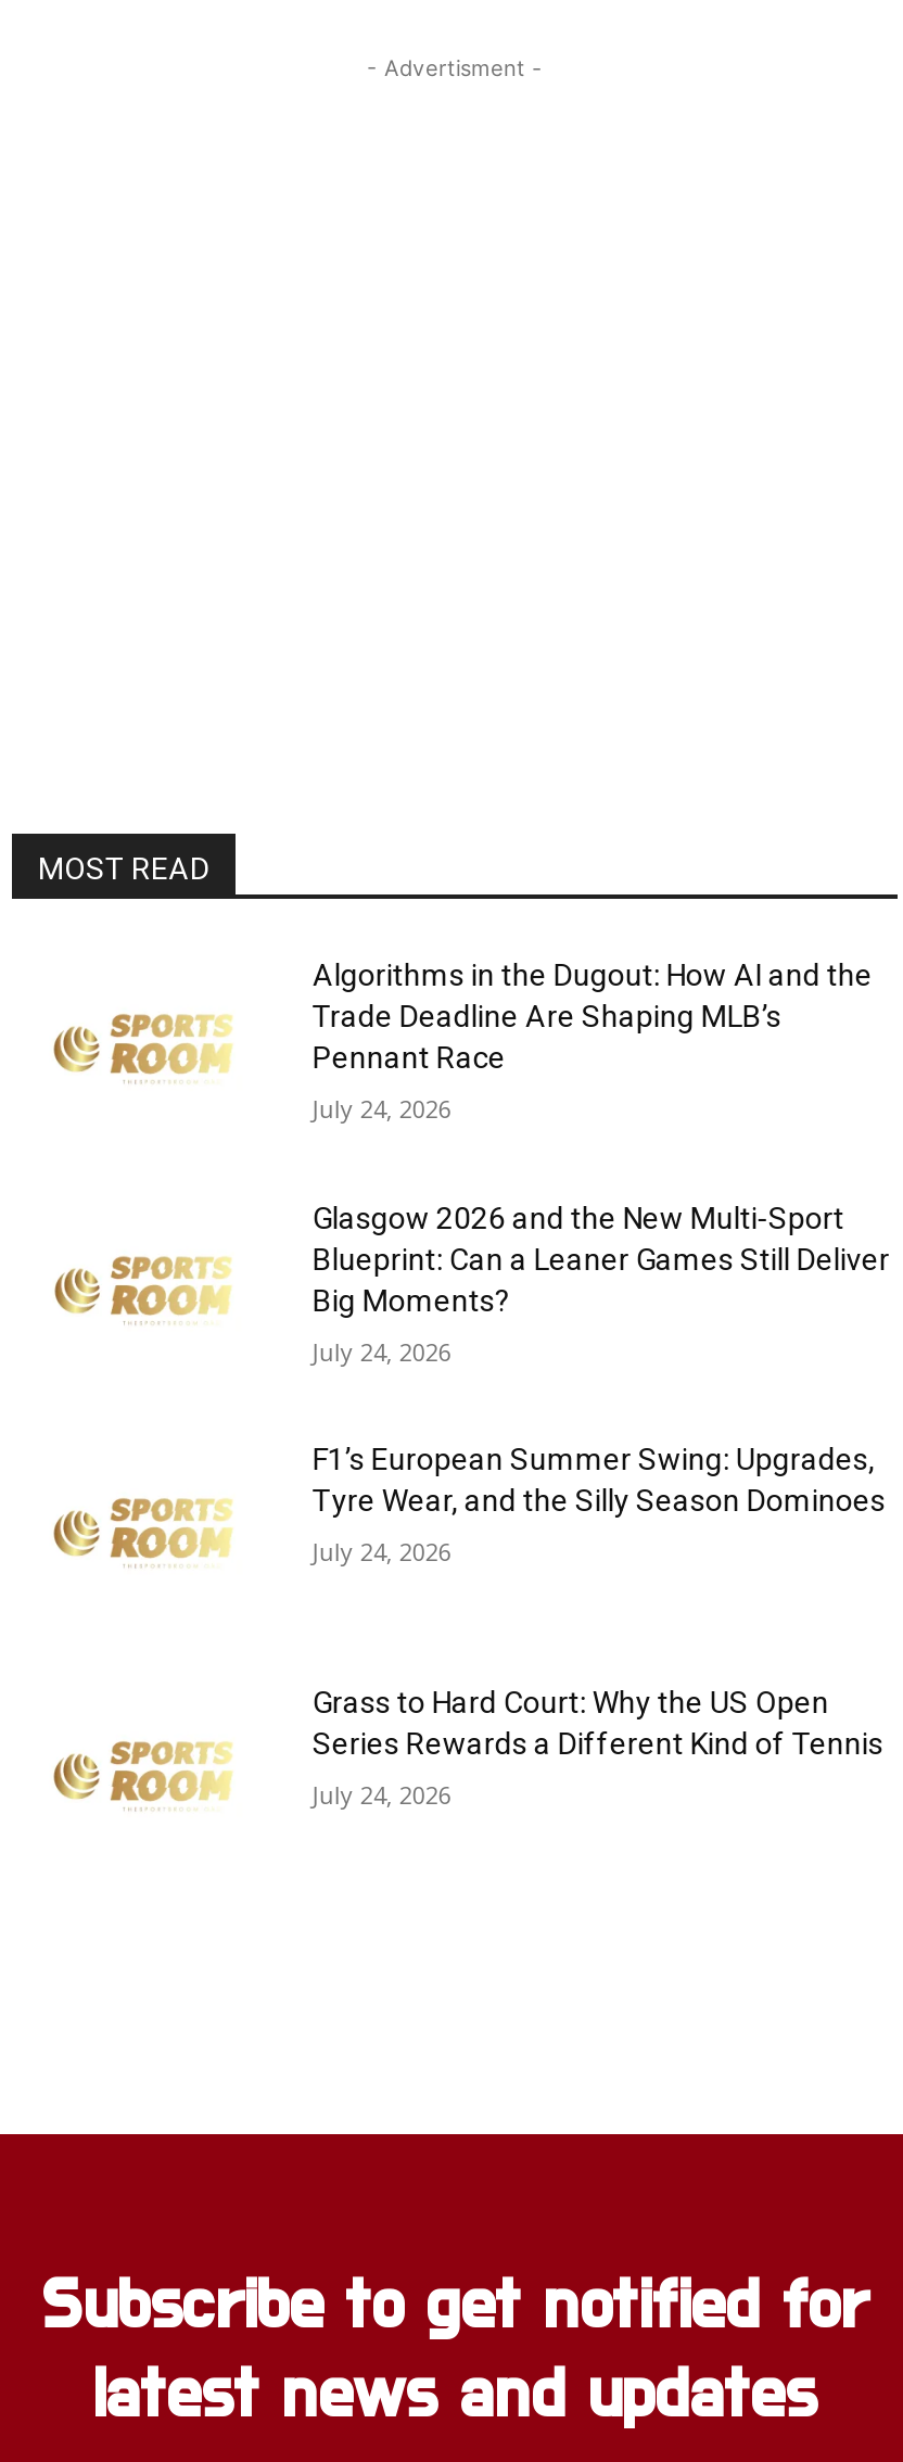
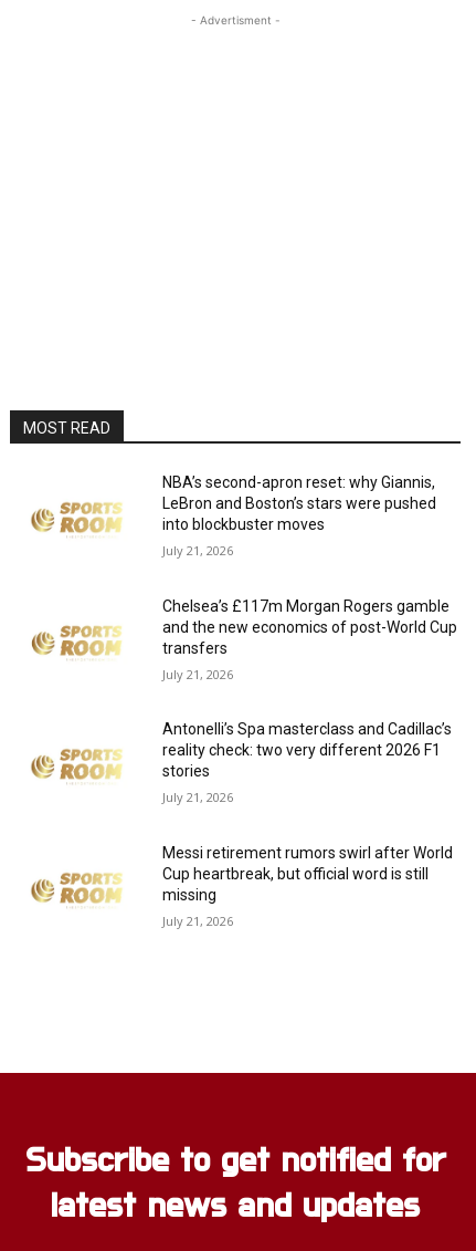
- Algorithms in the Dugout: How AI and the
- Trade Deadline Are Shaping MLB’s
- Pennant Race
+ NBA’s second-apron reset: why Giannis,
+ LeBron and Boston’s stars were pushed
+ into blockbuster moves

- July 24, 2026
+ July 21, 2026

- Glasgow 2026 and the New Multi-Sport
- Blueprint: Can a Leaner Games Still Deliver
- Big Moments?
+ Chelsea’s £117m Morgan Rogers gamble
+ and the new economics of post-World Cup
+ transfers

- July 24, 2026
+ July 21, 2026

- F1’s European Summer Swing: Upgrades,
- Tyre Wear, and the Silly Season Dominoes
+ Antonelli’s Spa masterclass and Cadillac’s
+ reality check: two very different 2026 F1
+ stories

- July 24, 2026
+ July 21, 2026

- Grass to Hard Court: Why the US Open
- Series Rewards a Different Kind of Tennis
+ Messi retirement rumors swirl after World
+ Cup heartbreak, but official word is still
+ missing

- July 24, 2026
+ July 21, 2026
